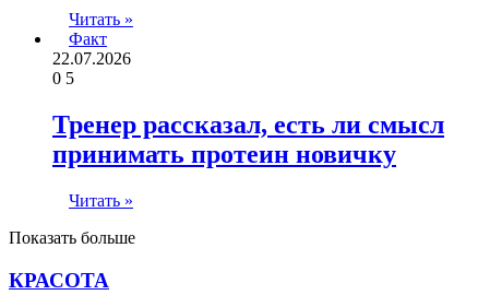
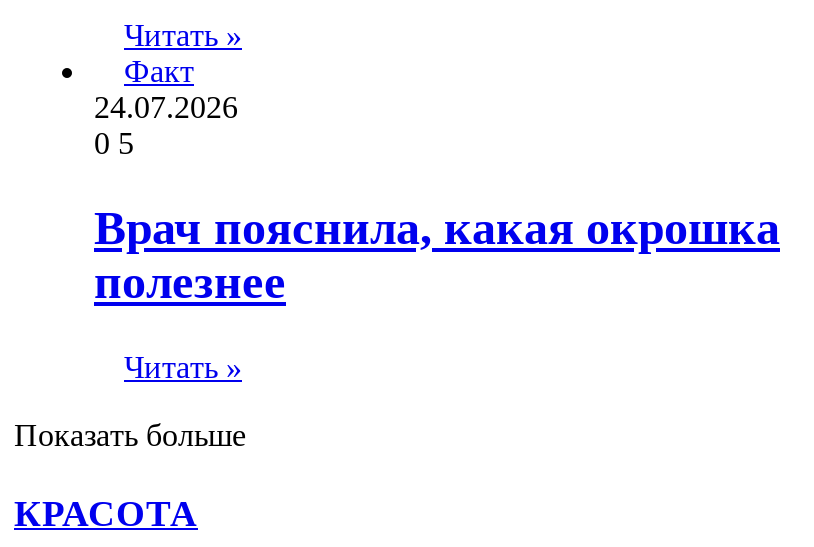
- 22.07.2026
+ 24.07.2026

- Тренер рассказал, есть ли смысл
- принимать протеин новичку
+ Врач пояснила, какая окрошка
+ полезнее
